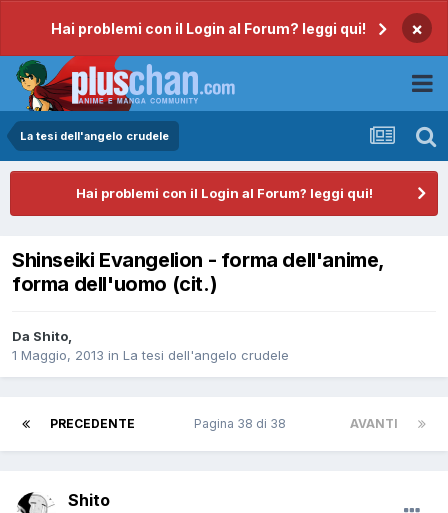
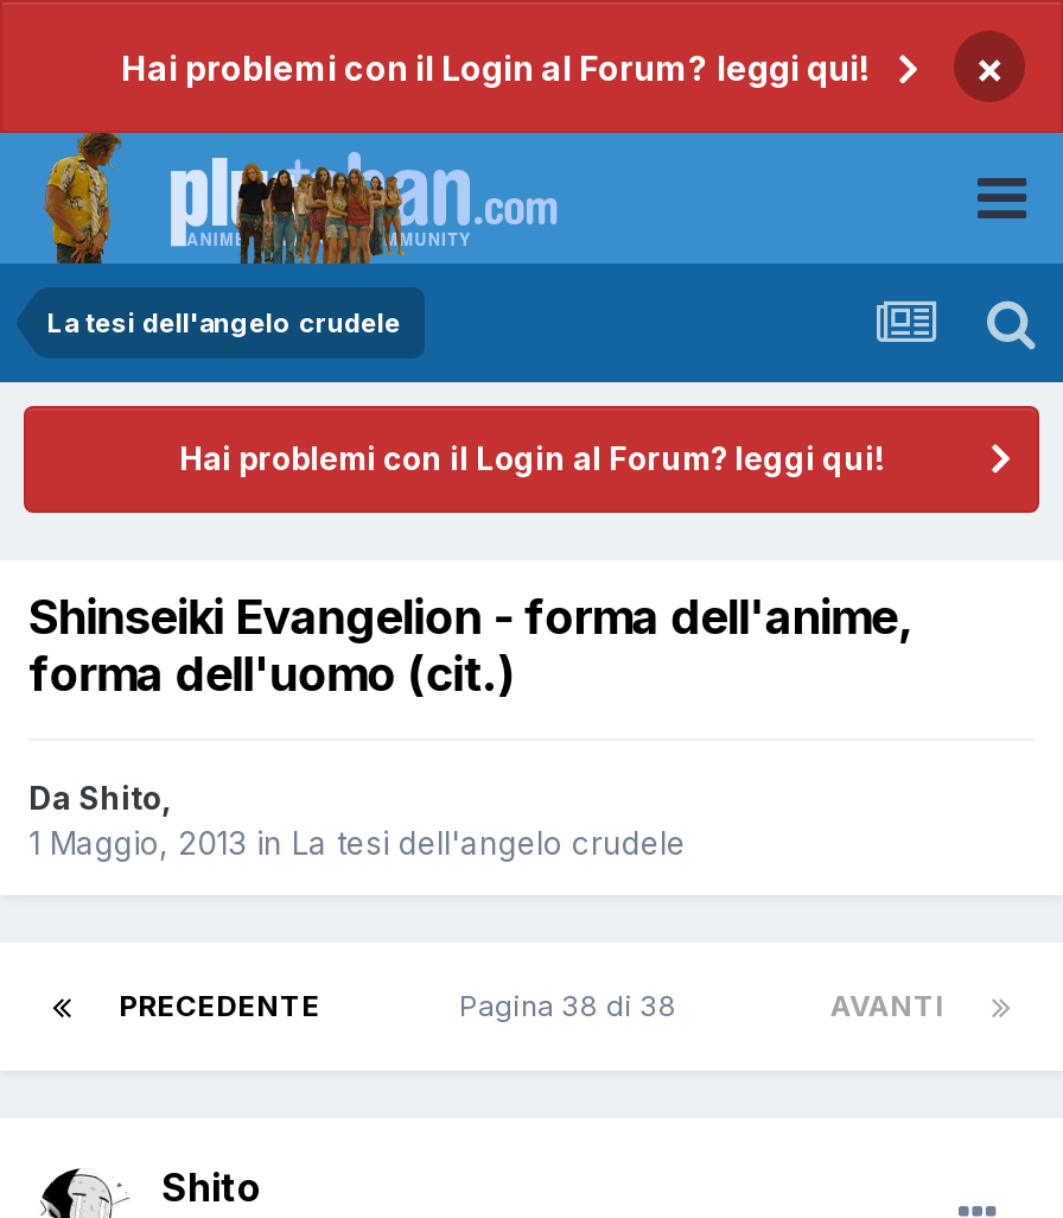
- [image]
+ [image]
